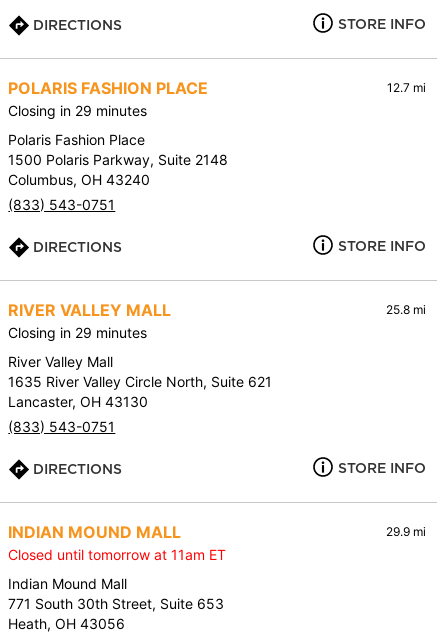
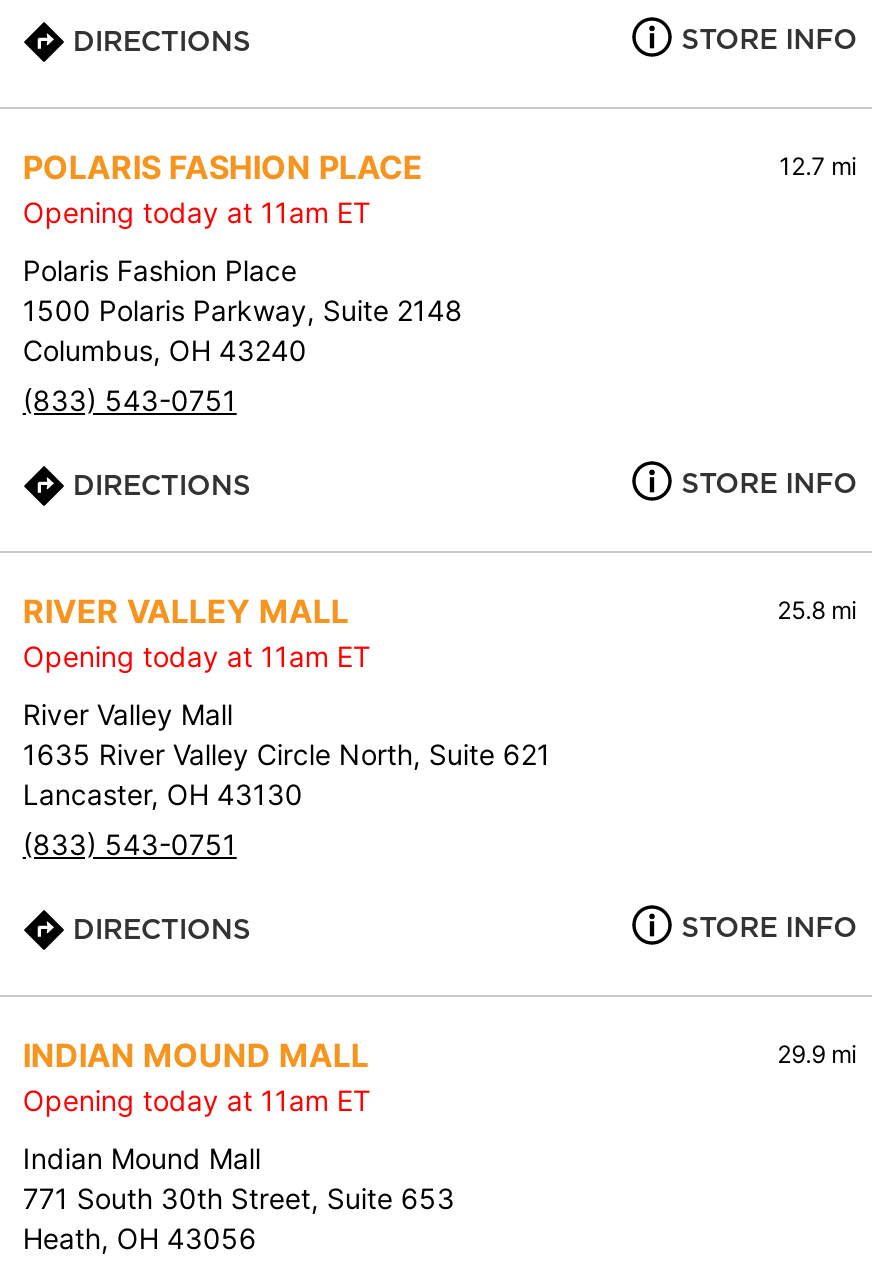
- Closing in 29 minutes
+ Opening today at 11am ET

- Closing in 29 minutes
+ Opening today at 11am ET

- Closed until tomorrow at 11am ET
+ Opening today at 11am ET
